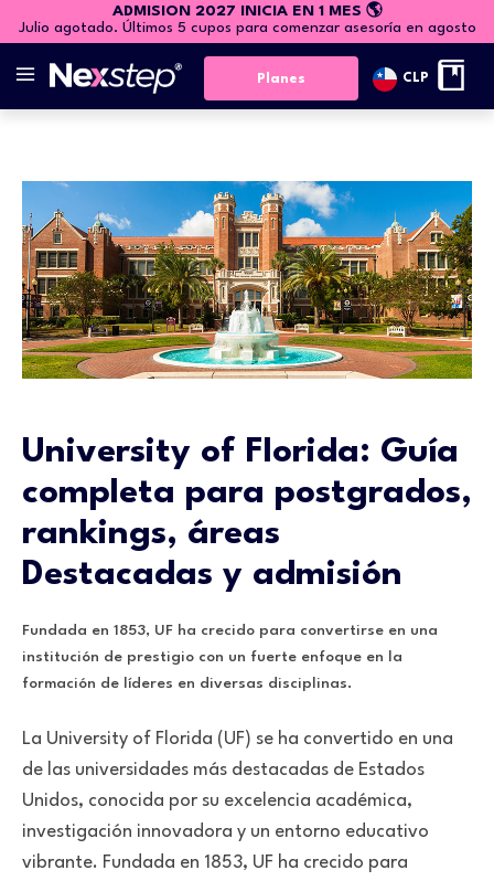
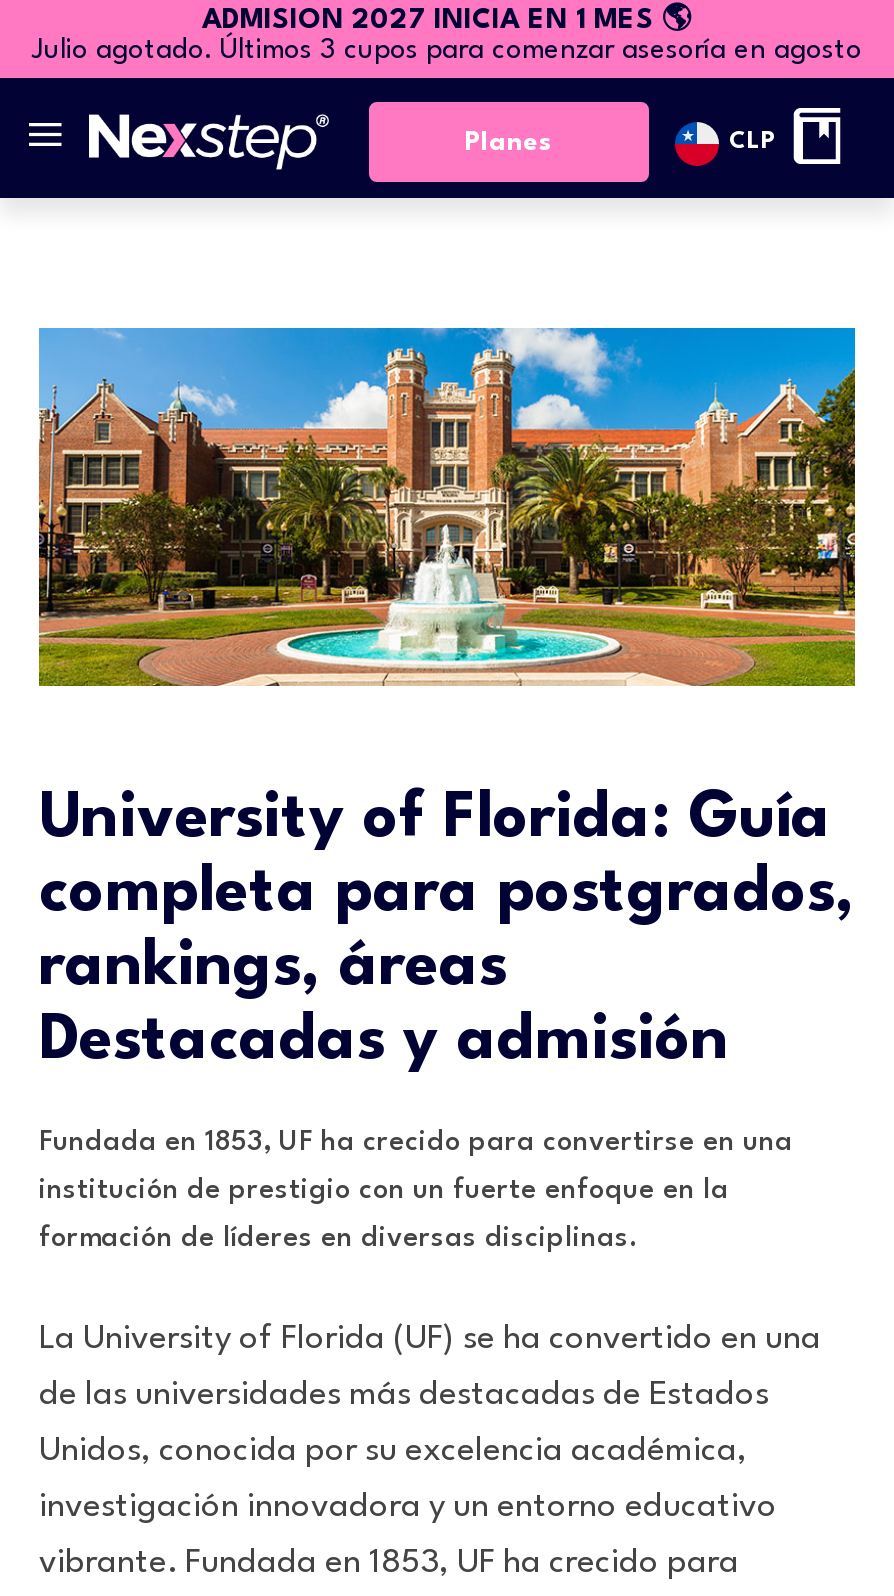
- Julio agotado. Últimos 5 cupos para comenzar asesoría en agosto
+ Julio agotado. Últimos 3 cupos para comenzar asesoría en agosto
